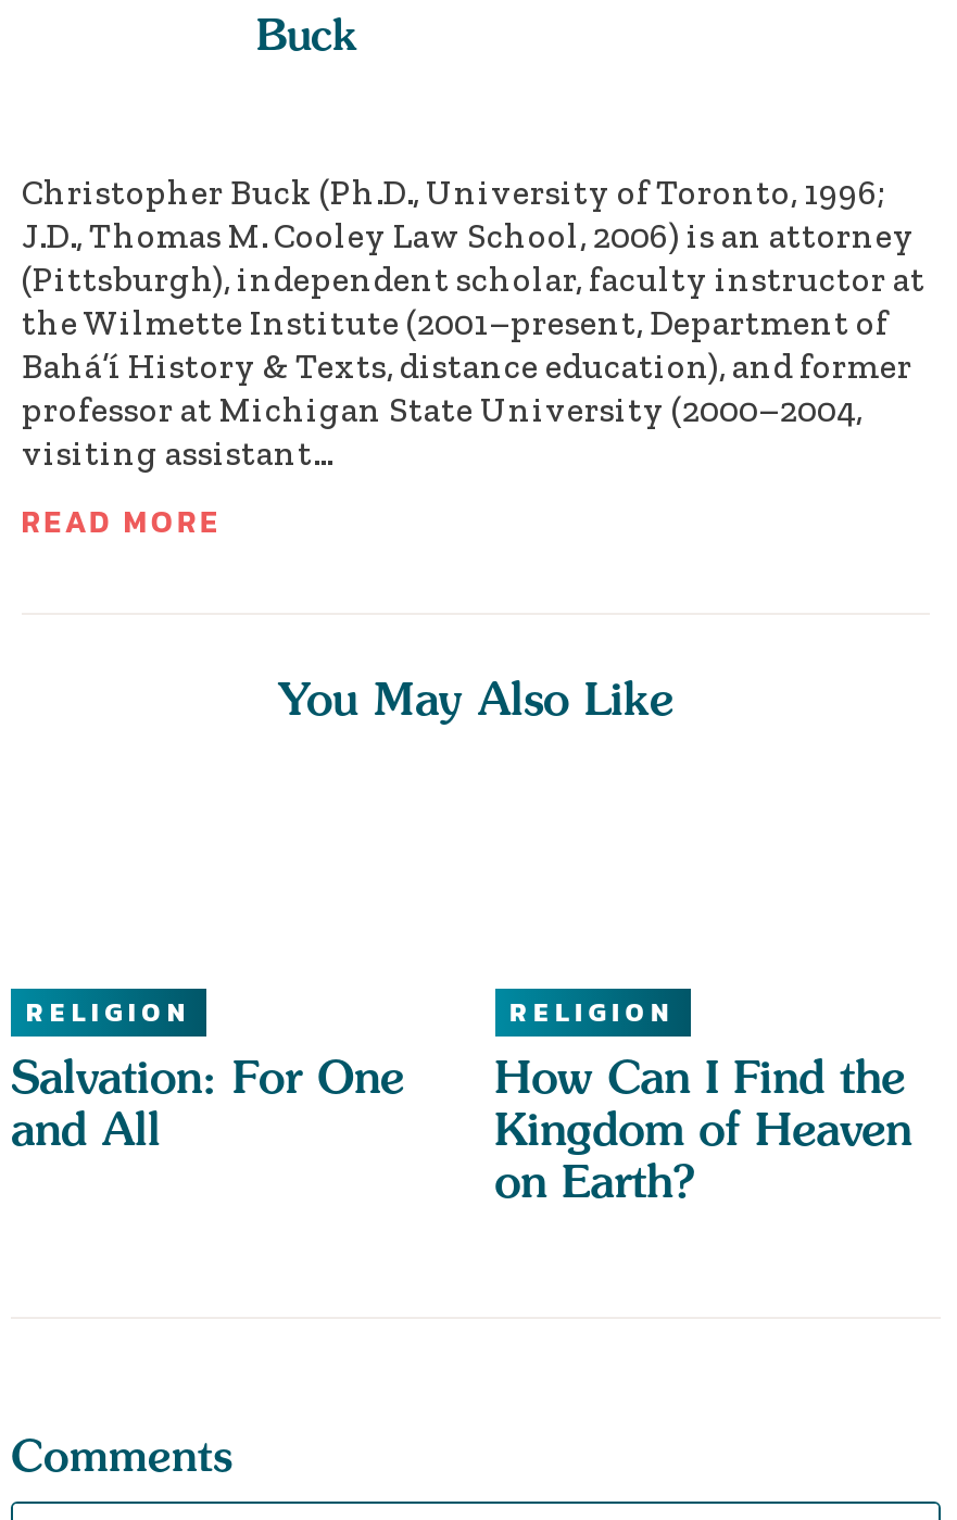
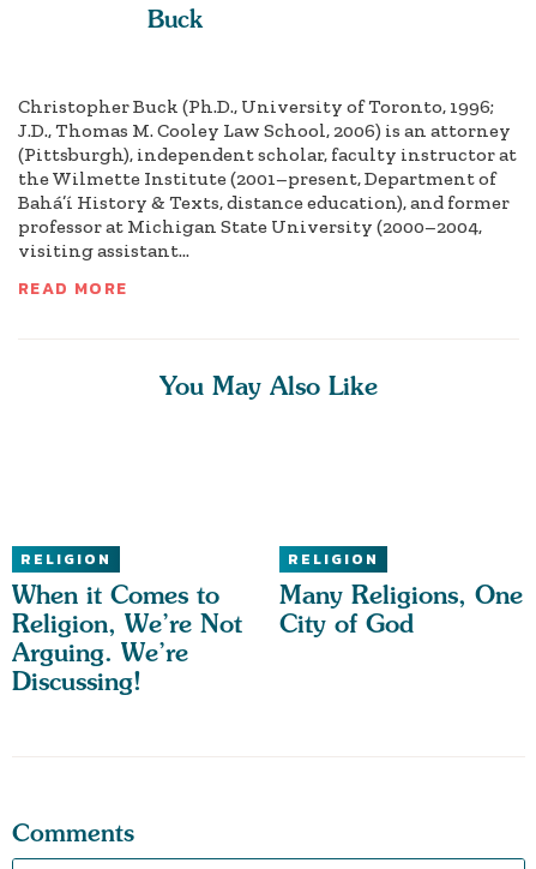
- Salvation: For One
- and All
+ When it Comes to
+ Religion, We’re Not
+ Arguing. We’re
+ Discussing!

- How Can I Find the
- Kingdom of Heaven
- on Earth?
+ Many Religions, One
+ City of God
